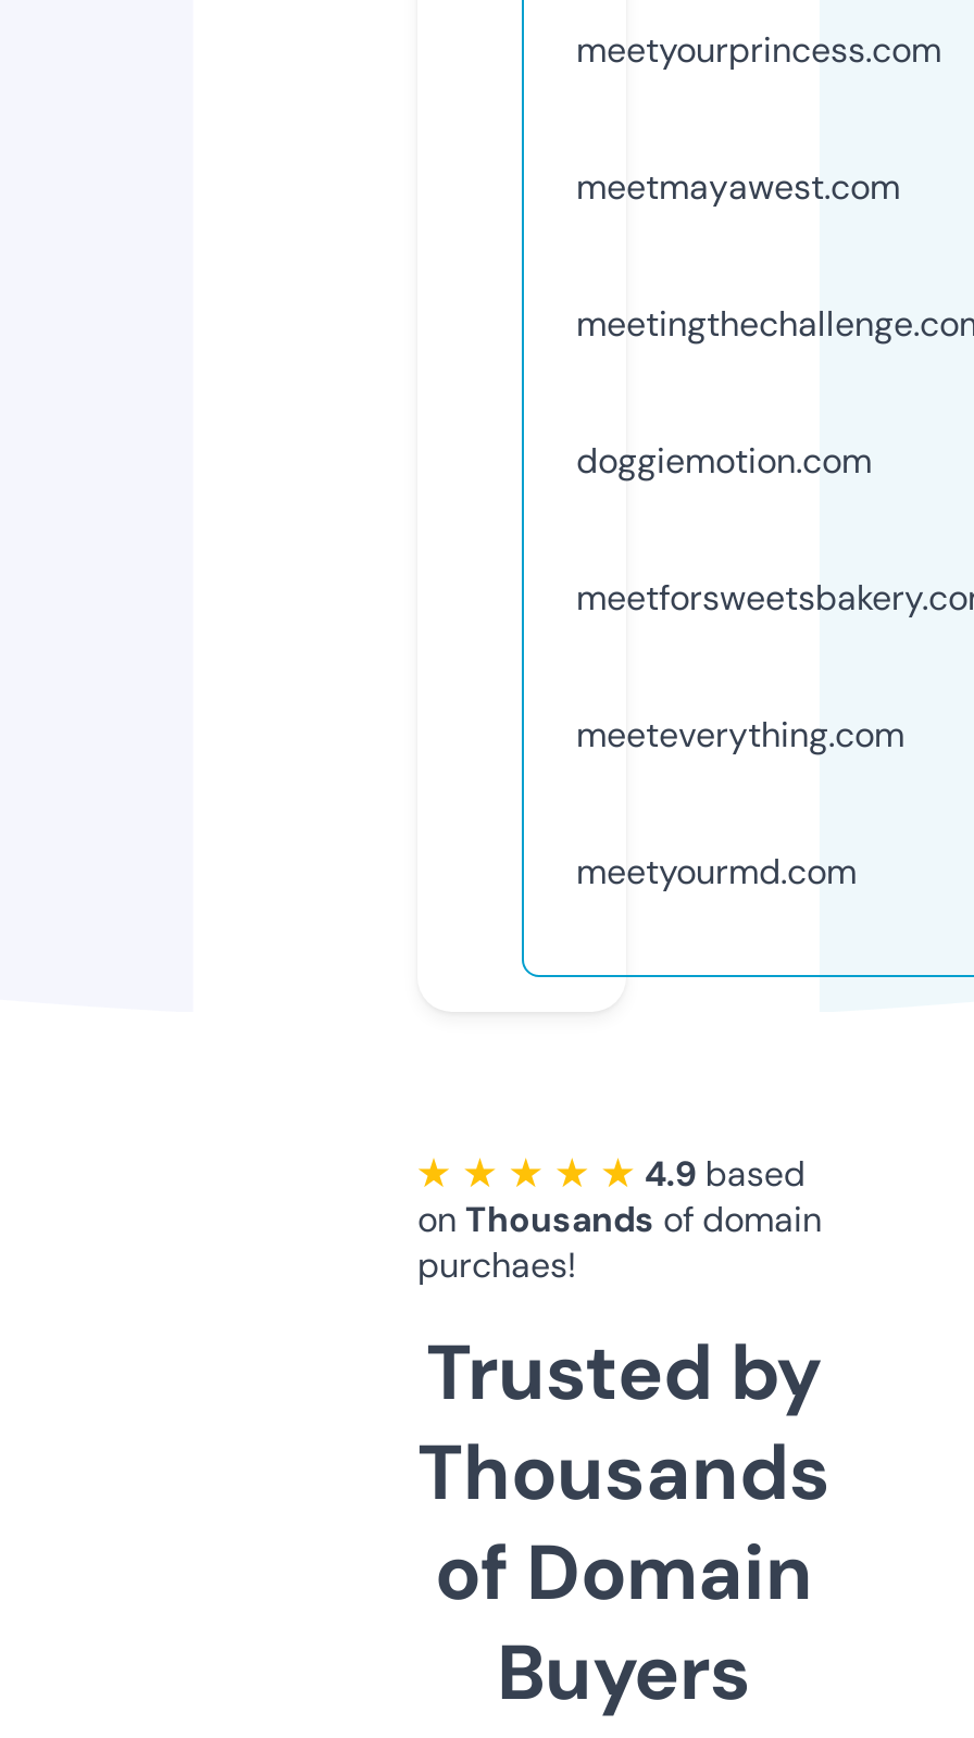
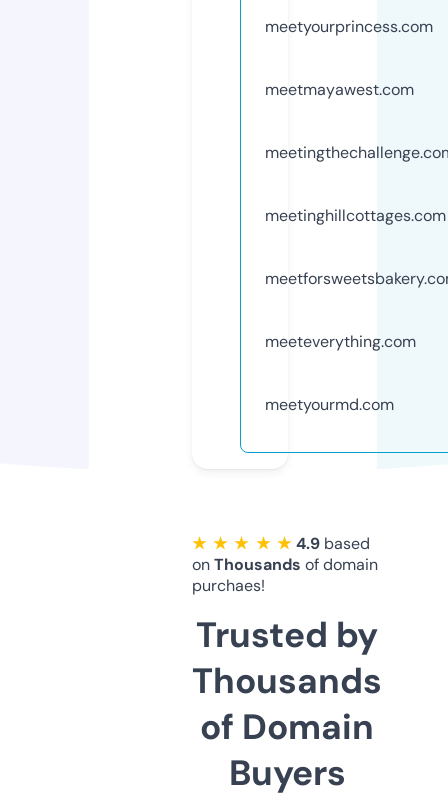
- doggiemotion.com
+ meetinghillcottages.com
